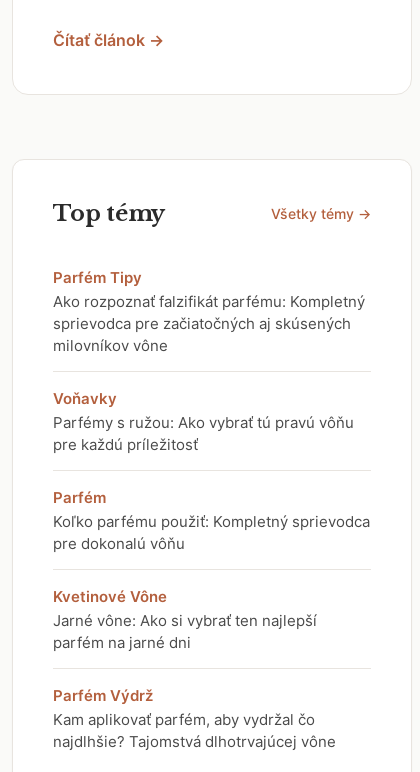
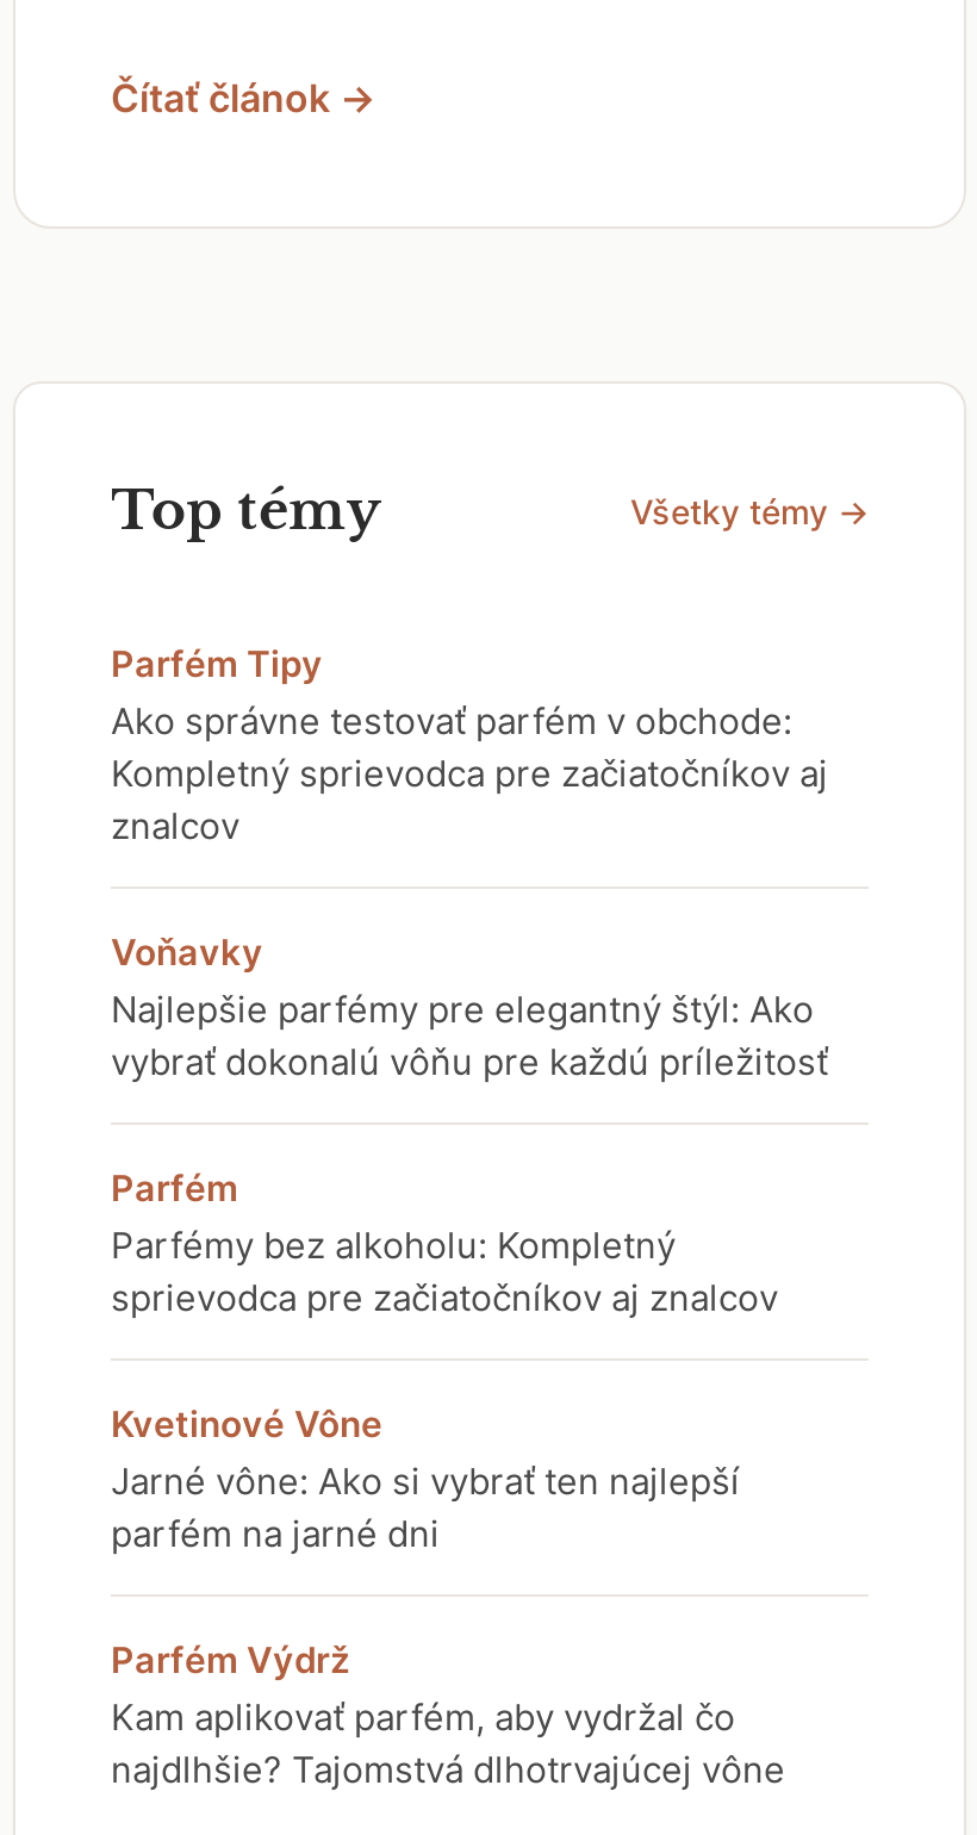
- Ako rozpoznať falzifikát parfému: Kompletný
- sprievodca pre začiatočných aj skúsených
- milovníkov vône
+ Ako správne testovať parfém v obchode:
+ Kompletný sprievodca pre začiatočníkov aj
+ znalcov

- Parfémy s ružou: Ako vybrať tú pravú vôňu
- pre každú príležitosť
+ Najlepšie parfémy pre elegantný štýl: Ako
+ vybrať dokonalú vôňu pre každú príležitosť

- Koľko parfému použiť: Kompletný sprievodca
- pre dokonalú vôňu
+ Parfémy bez alkoholu: Kompletný
+ sprievodca pre začiatočníkov aj znalcov
